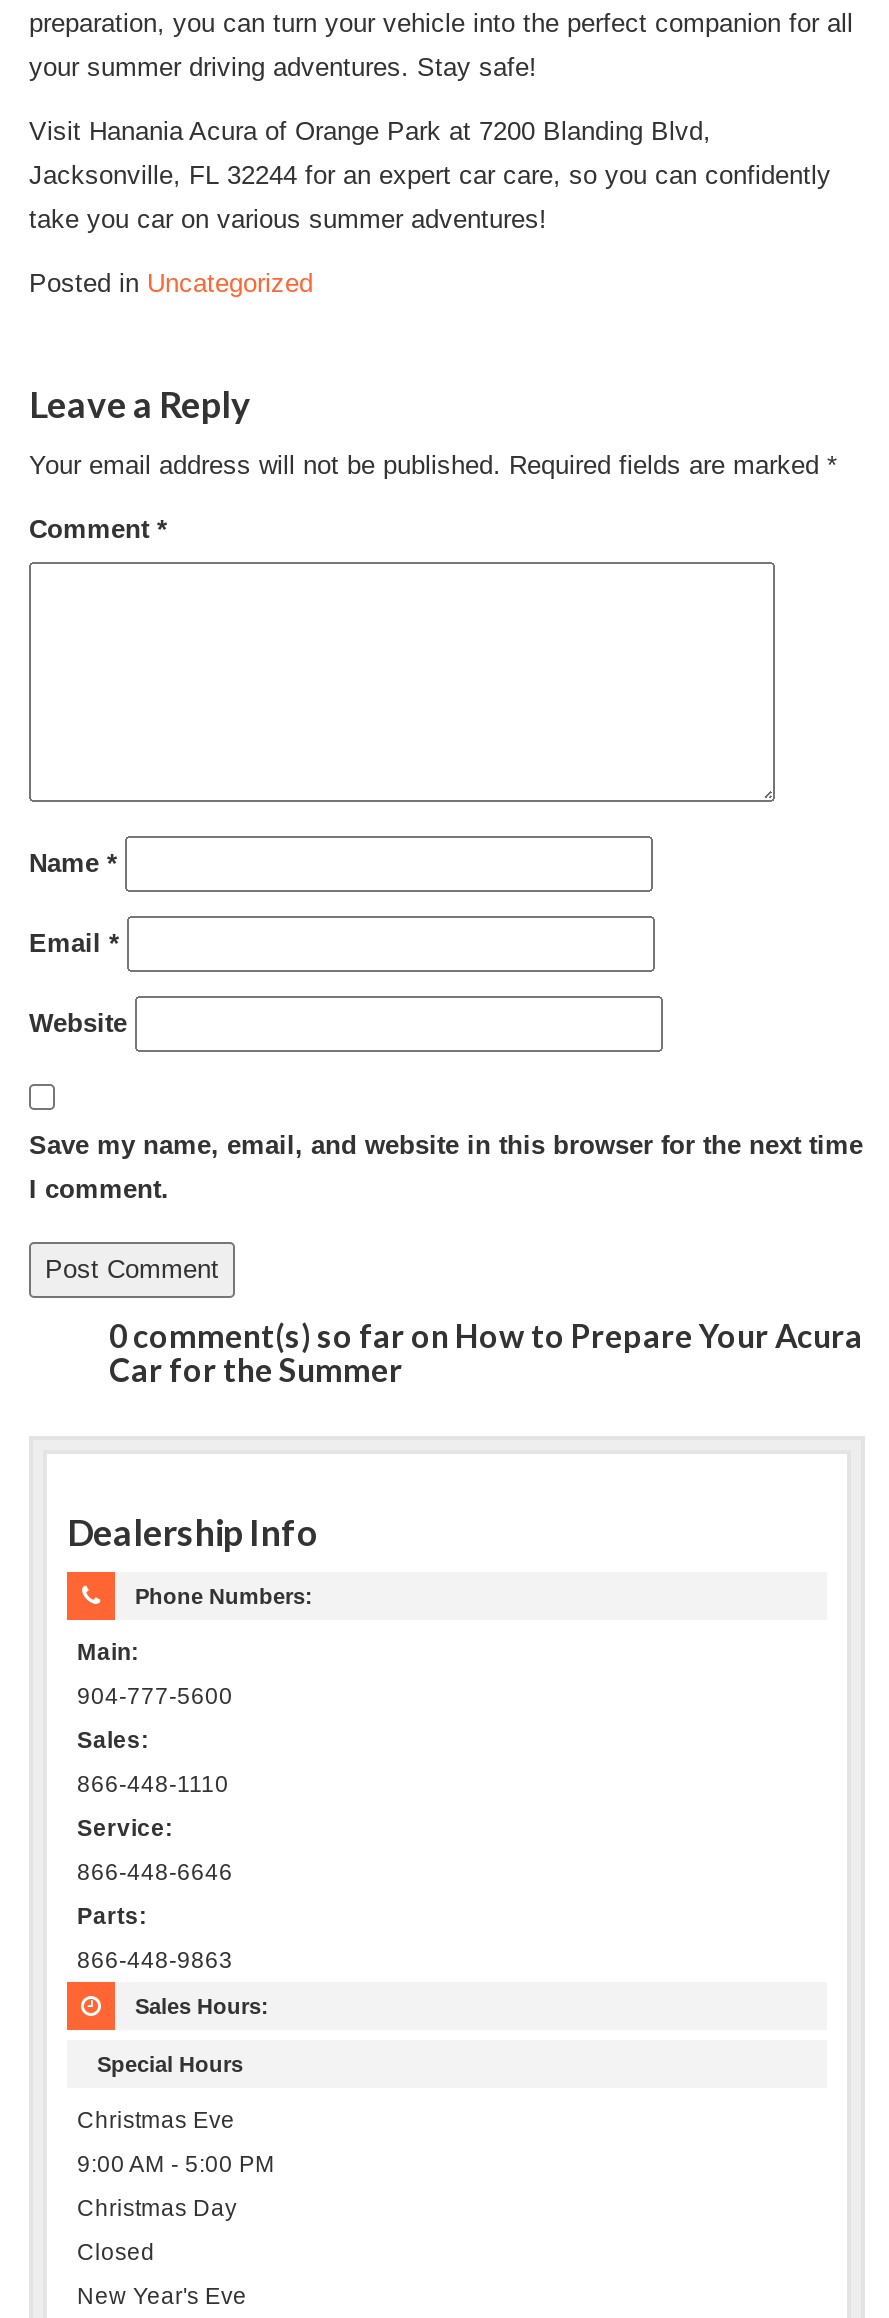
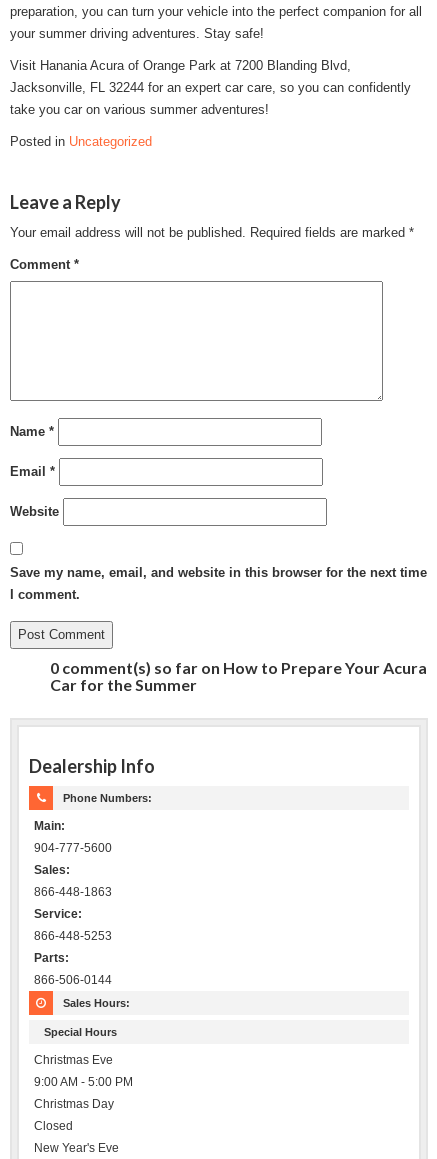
- 866-448-1110
+ 866-448-1863

- 866-448-6646
+ 866-448-5253

- 866-448-9863
+ 866-506-0144
